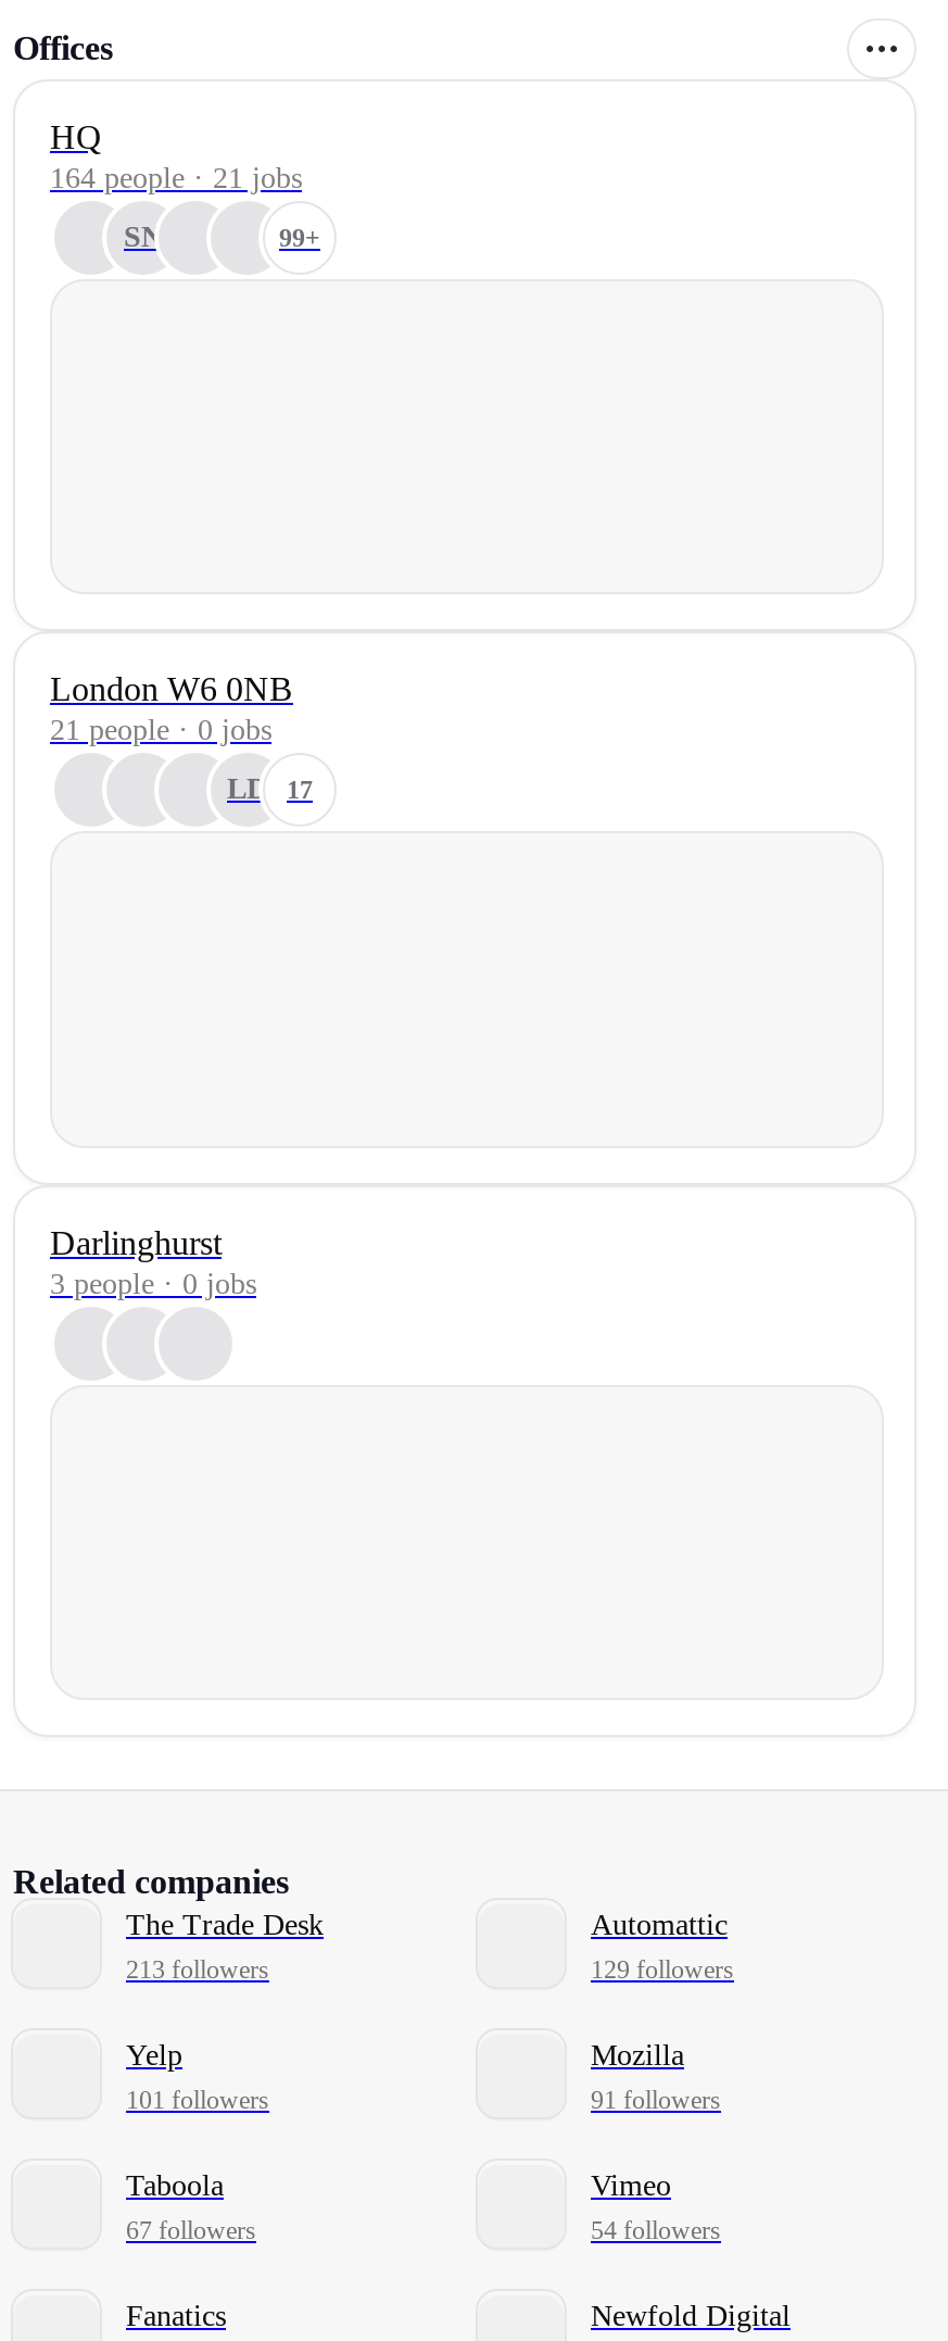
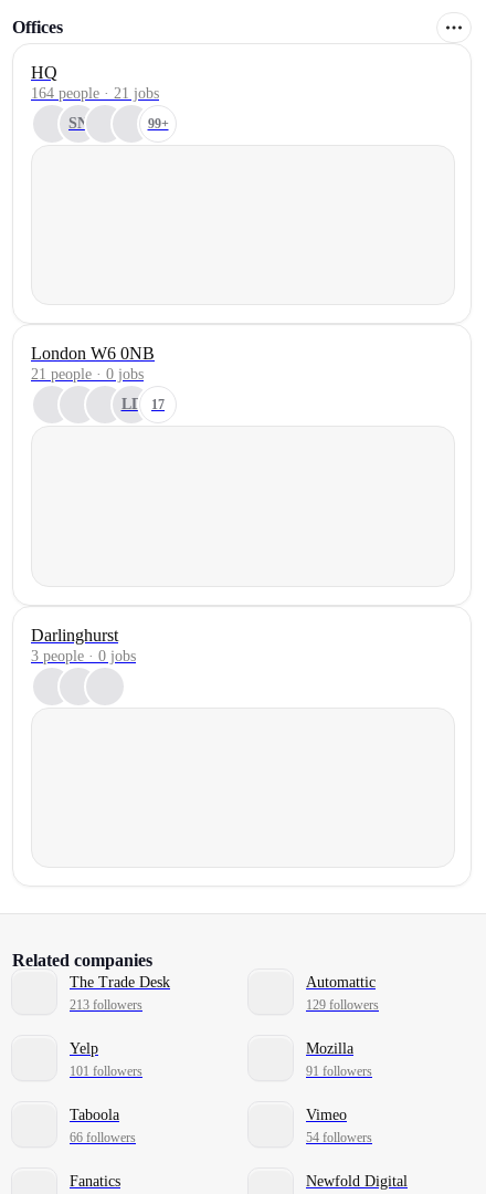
- 67 followers
+ 66 followers
